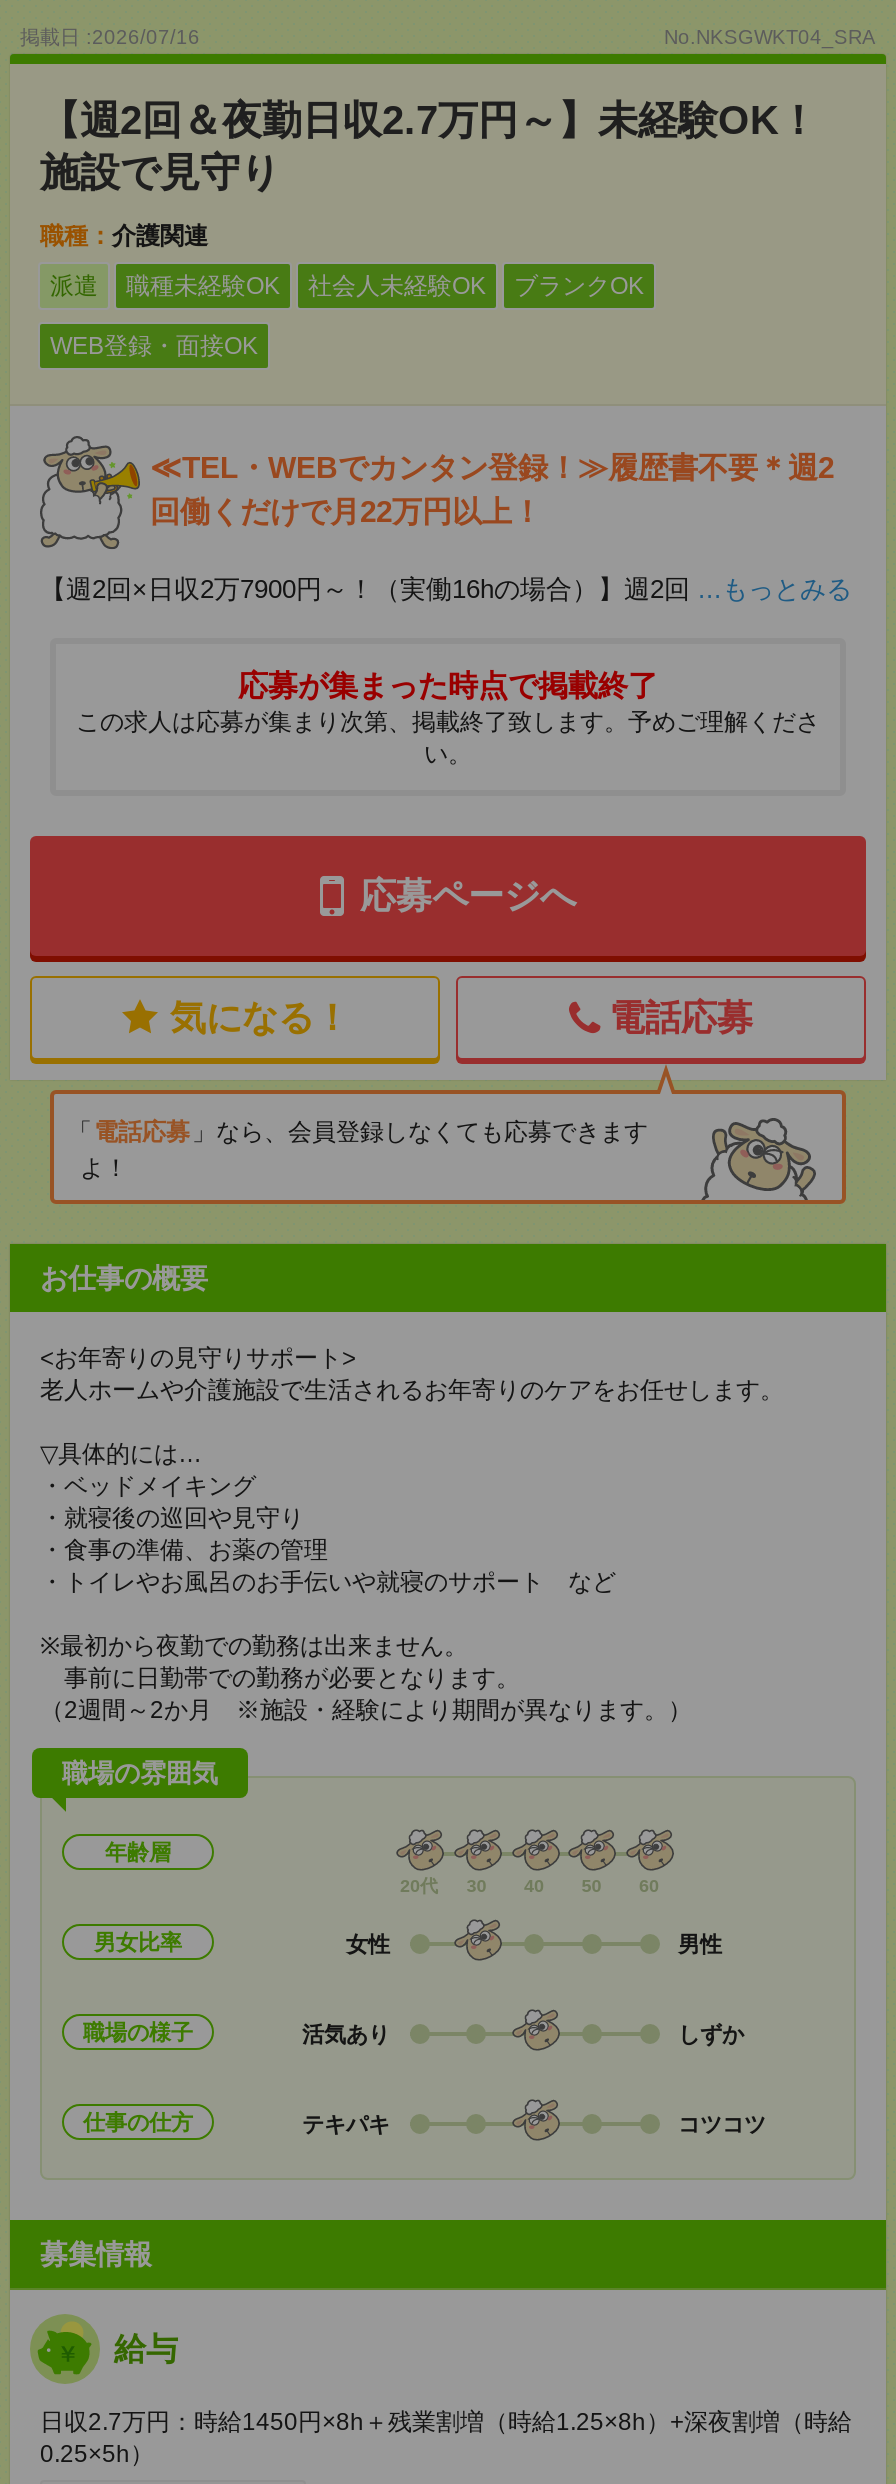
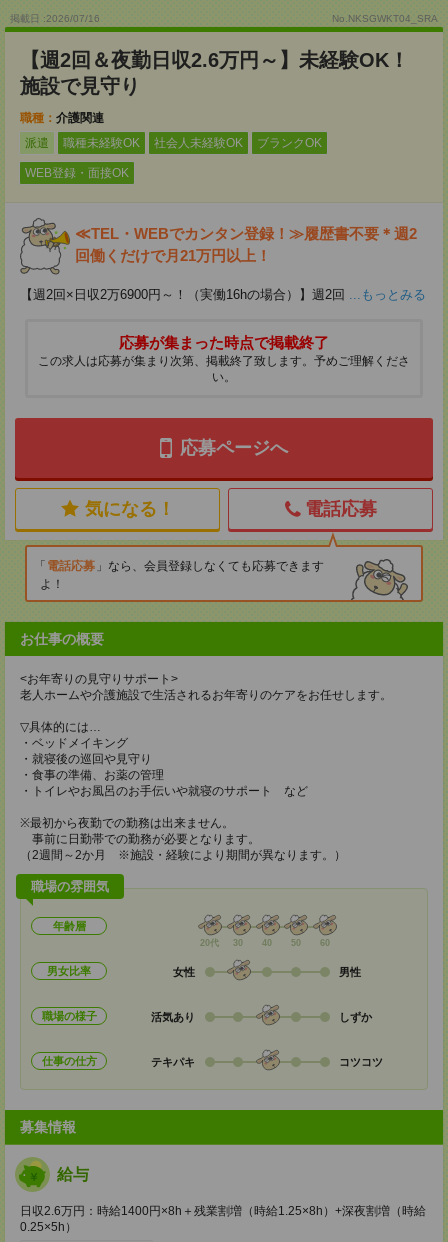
- 【週2回＆夜勤日収2.7万円～】未経験OK！
+ 【週2回＆夜勤日収2.6万円～】未経験OK！

- 回働くだけで月22万円以上！
+ 回働くだけで月21万円以上！

- 【週2回×日収2万7900円～！（実働16hの場合）】週2回 ...もっとみる
+ 【週2回×日収2万6900円～！（実働16hの場合）】週2回 ...もっとみる

- 日収2.7万円：時給1450円×8h＋残業割増（時給1.25×8h）+深夜割増（時給
+ 日収2.6万円：時給1400円×8h＋残業割増（時給1.25×8h）+深夜割増（時給
